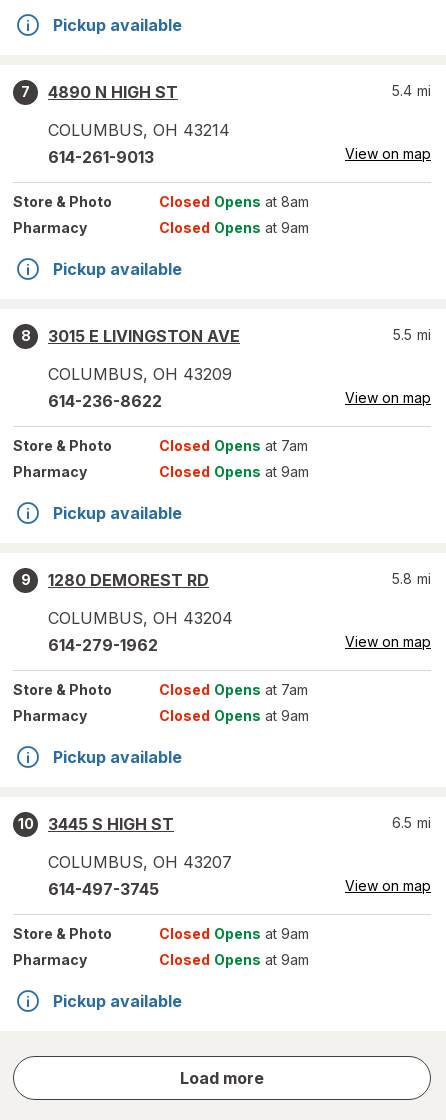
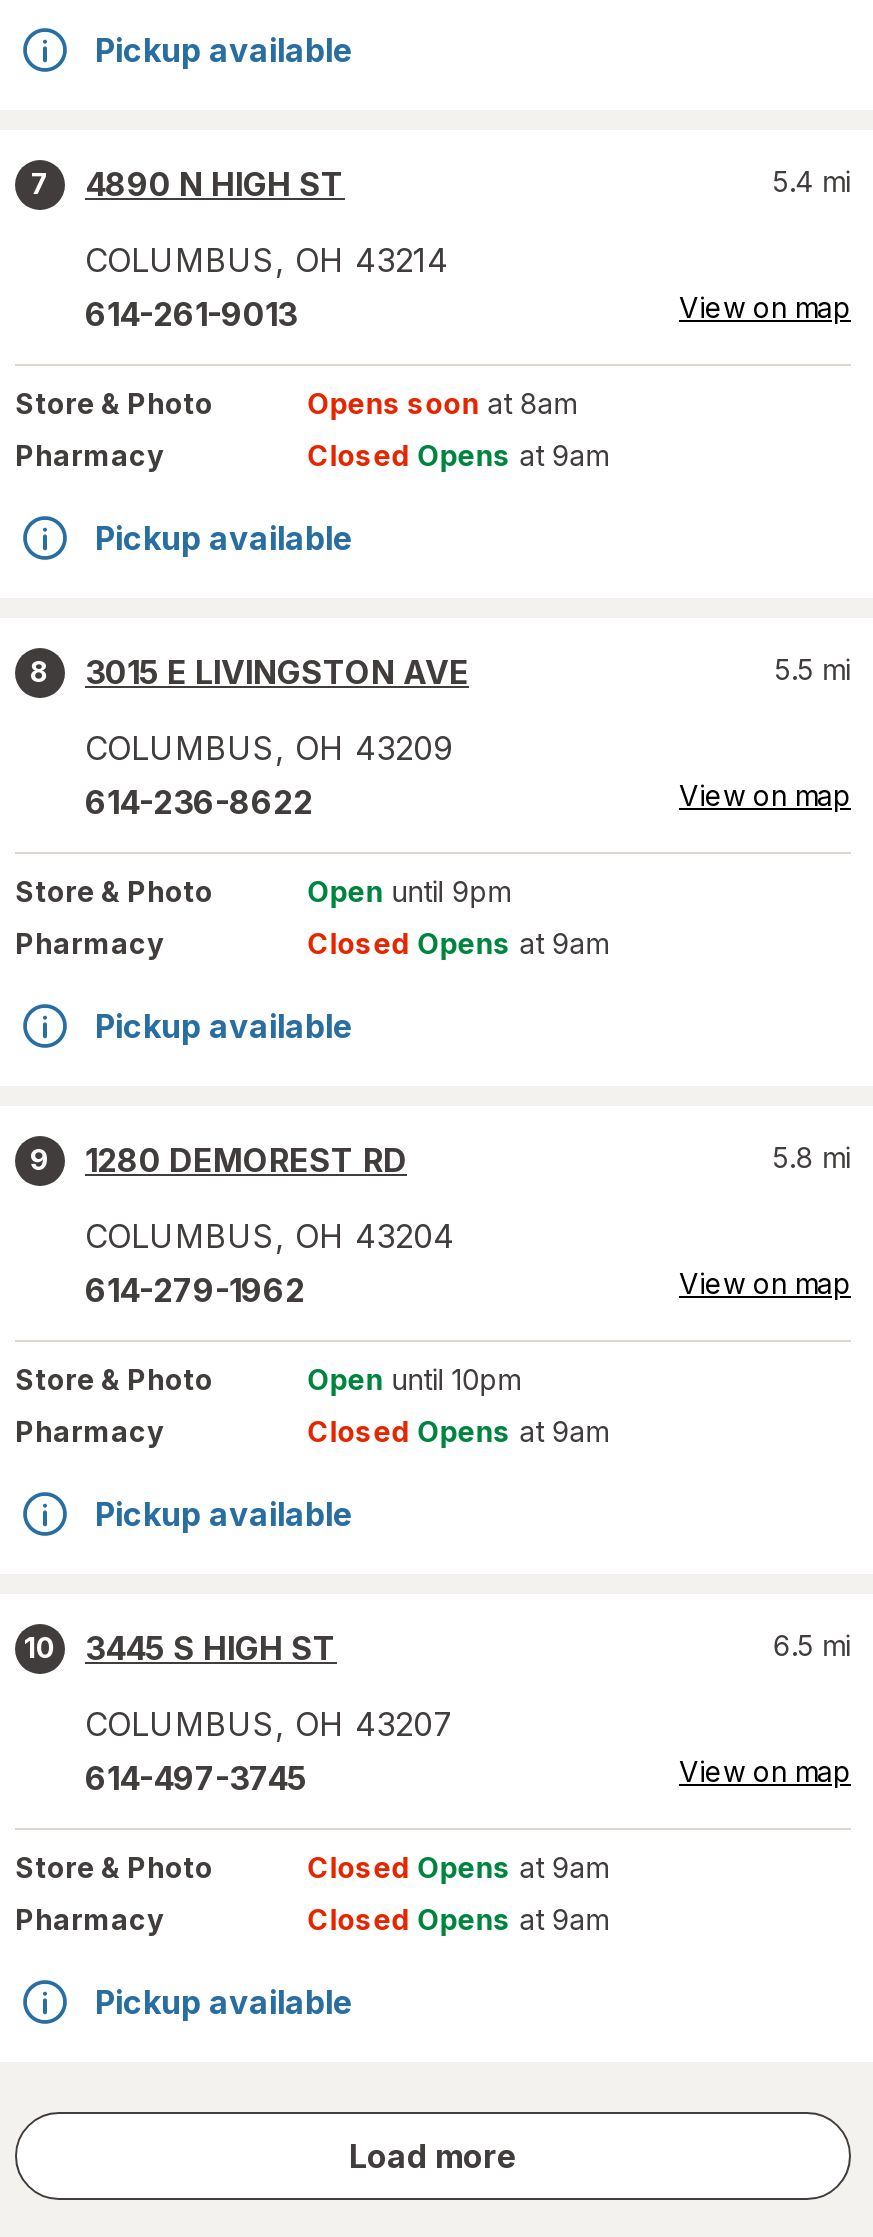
- Closed Opens at 8am
+ Opens soon at 8am

- Closed Opens at 7am
+ Open until 9pm

- Closed Opens at 7am
+ Open until 10pm
